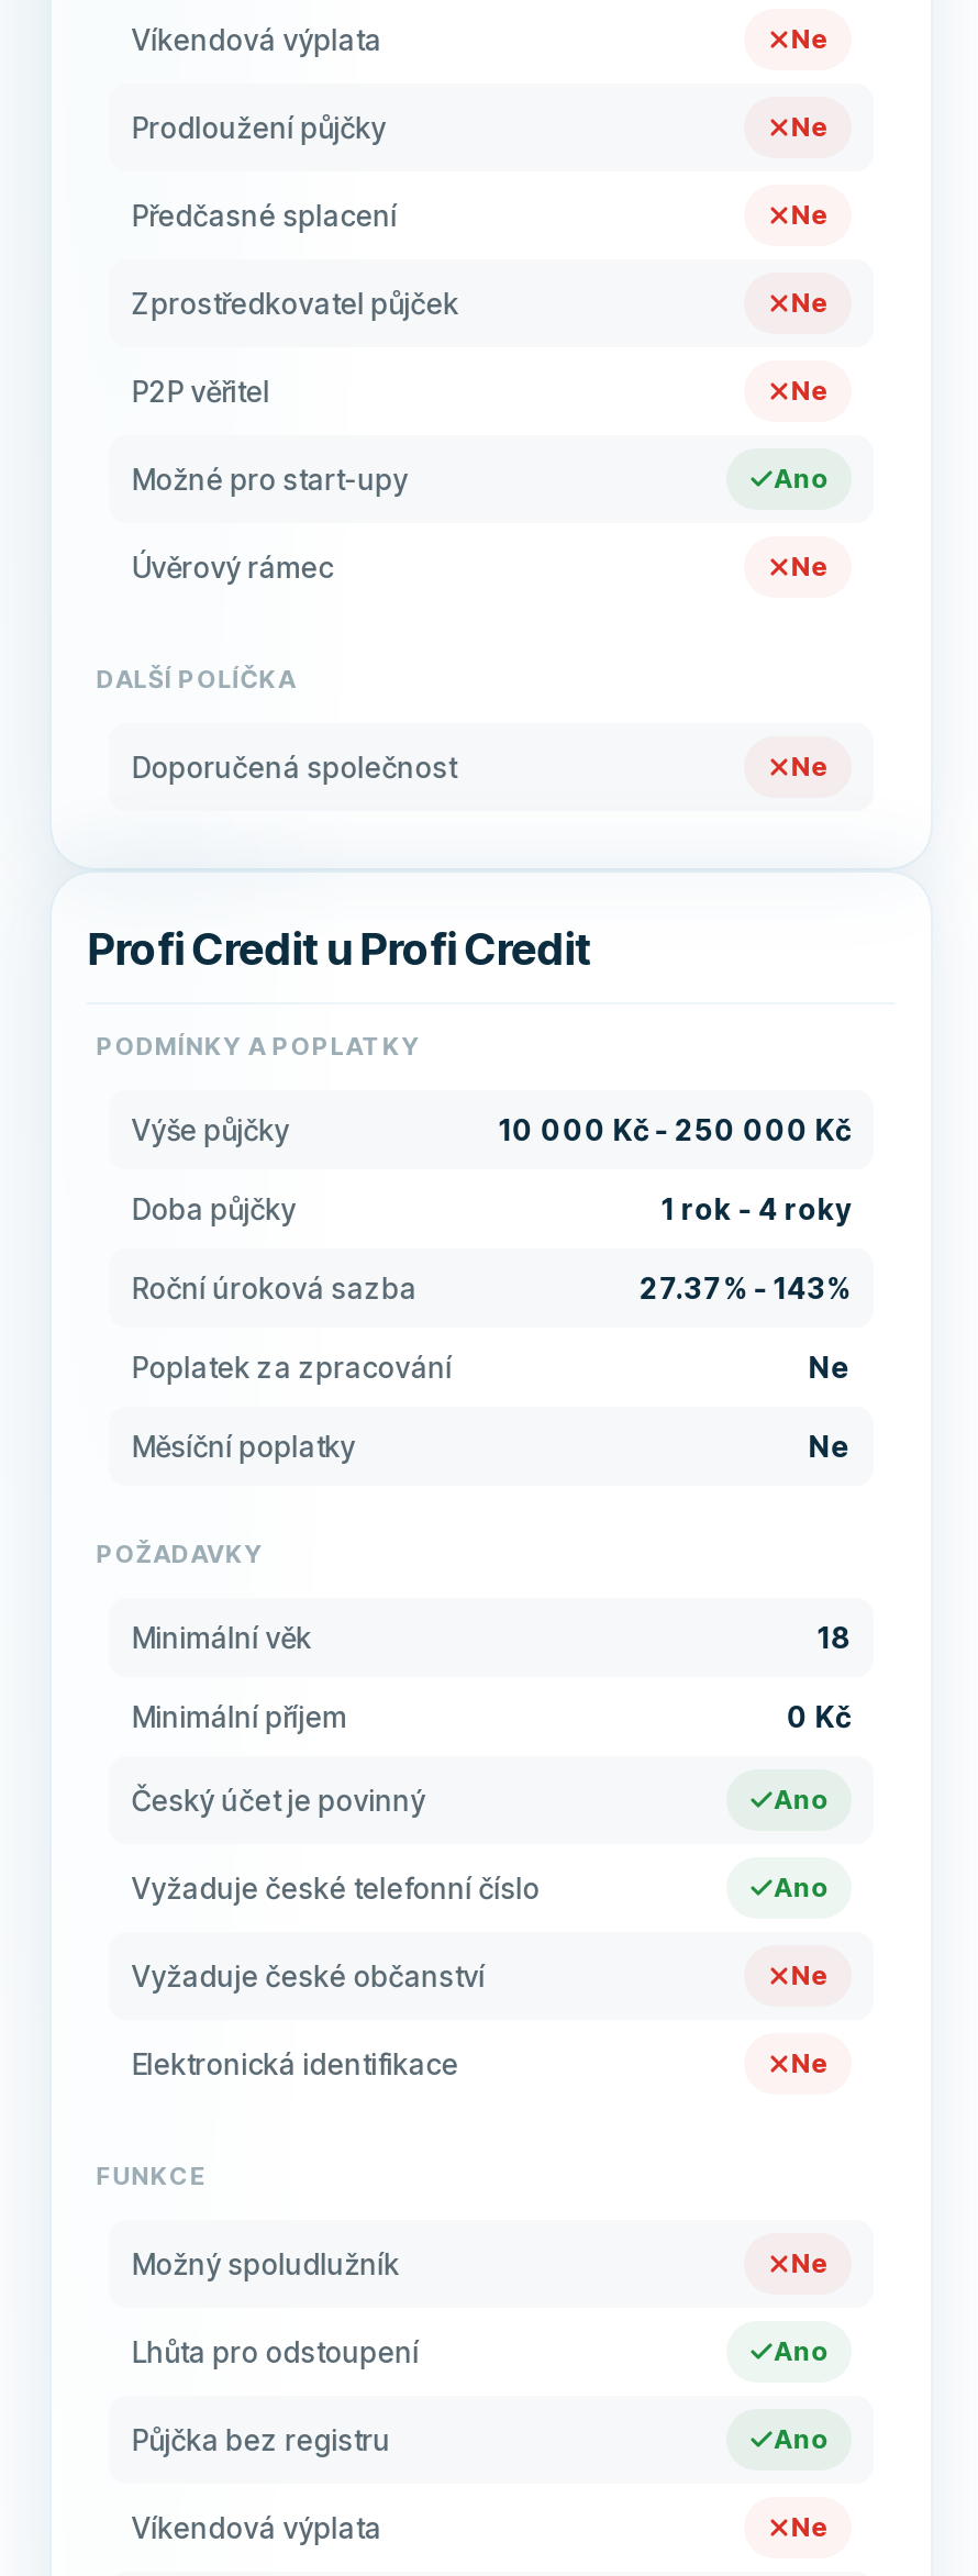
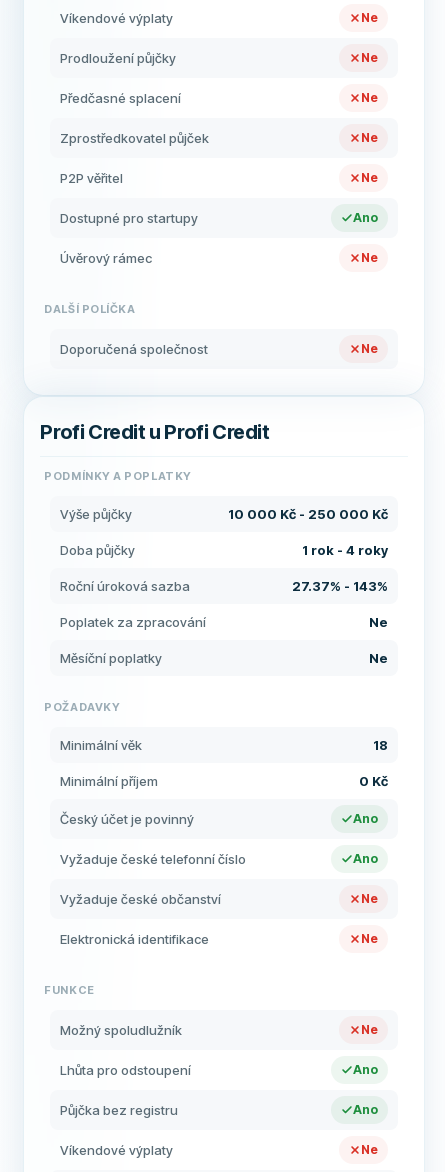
- Víkendová výplata
+ Víkendové výplaty

- Možné pro start-upy
+ Dostupné pro startupy

- Víkendová výplata
+ Víkendové výplaty
